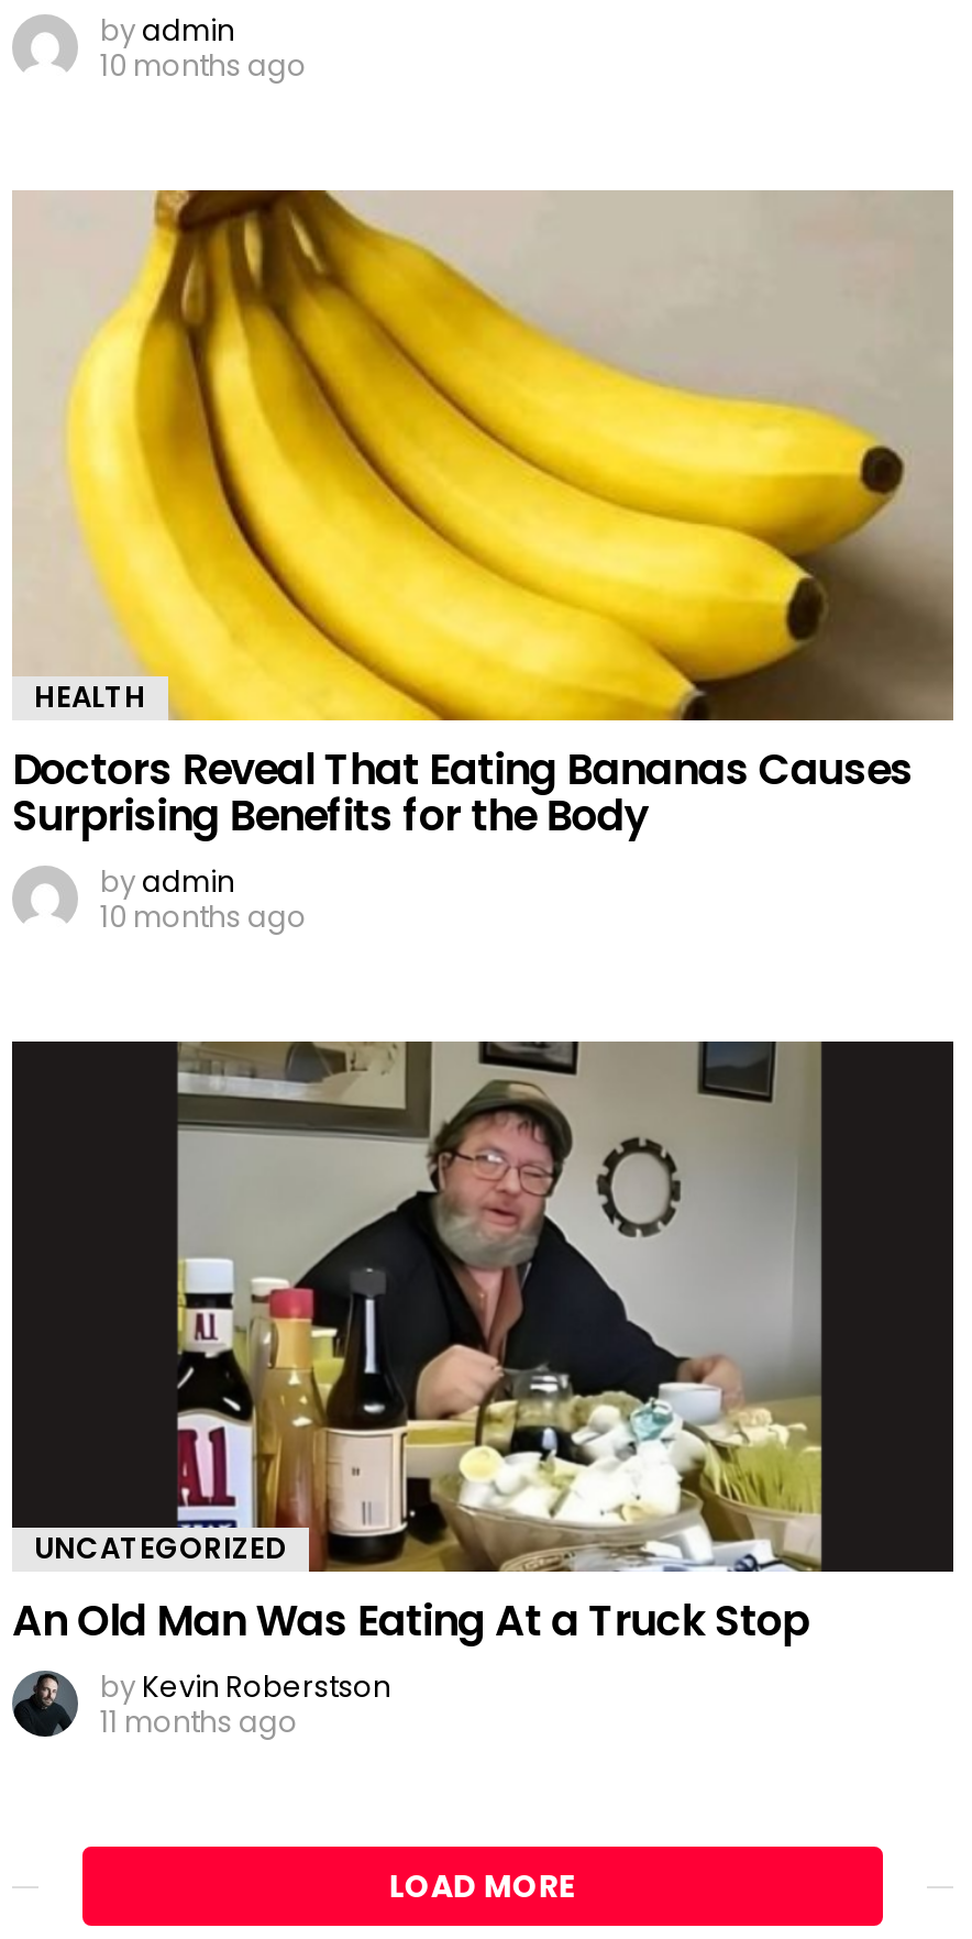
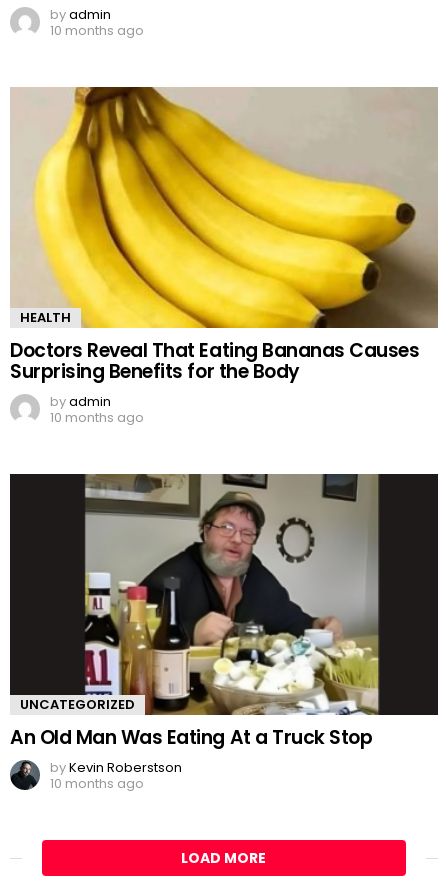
- 11 months ago
+ 10 months ago
